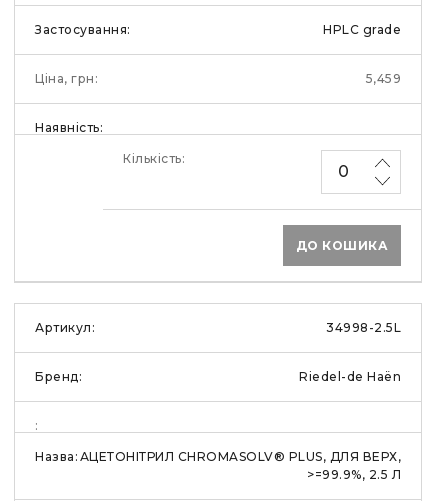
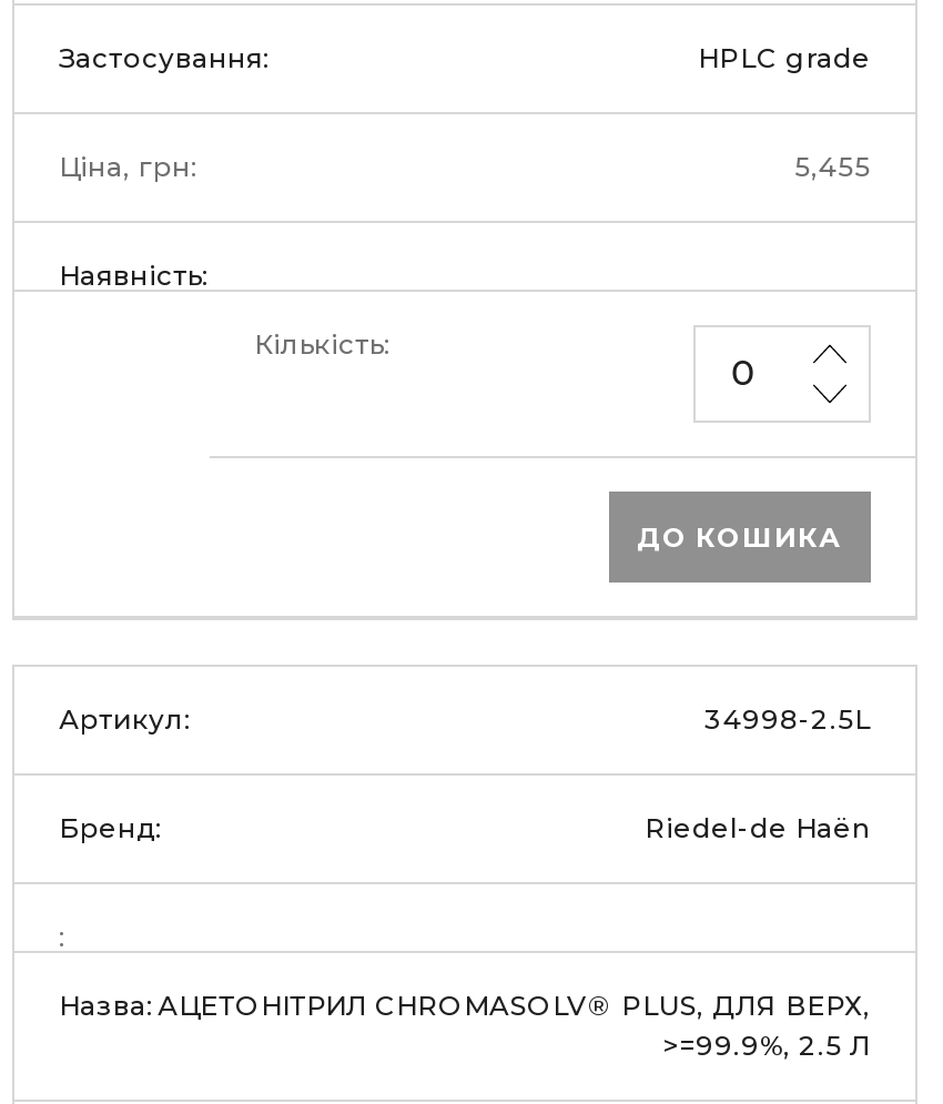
- 5,459
+ 5,455
